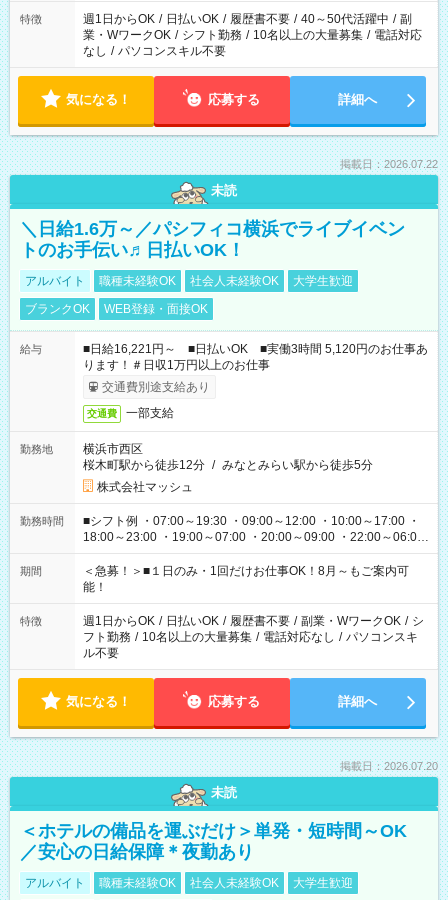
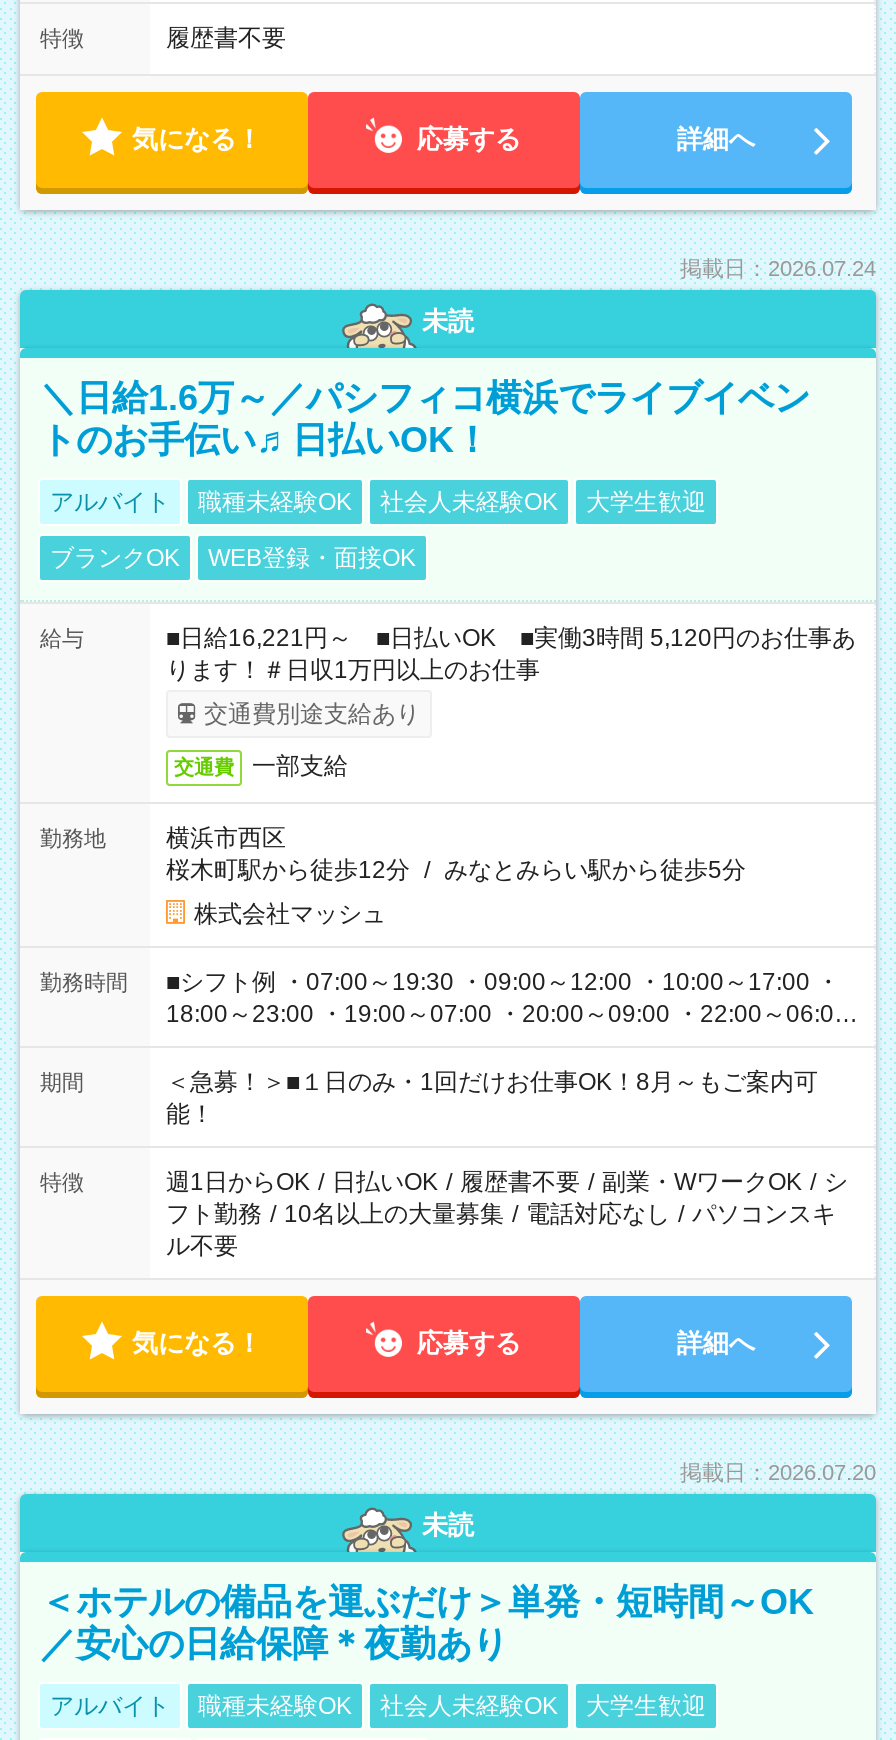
- 週1日からOK / 日払いOK / 履歴書不要 / 40～50代活躍中 / 副
- 業・WワークOK / シフト勤務 / 10名以上の大量募集 / 電話対応
- なし / パソコンスキル不要
+ 履歴書不要

- 掲載日：2026.07.22
+ 掲載日：2026.07.24
